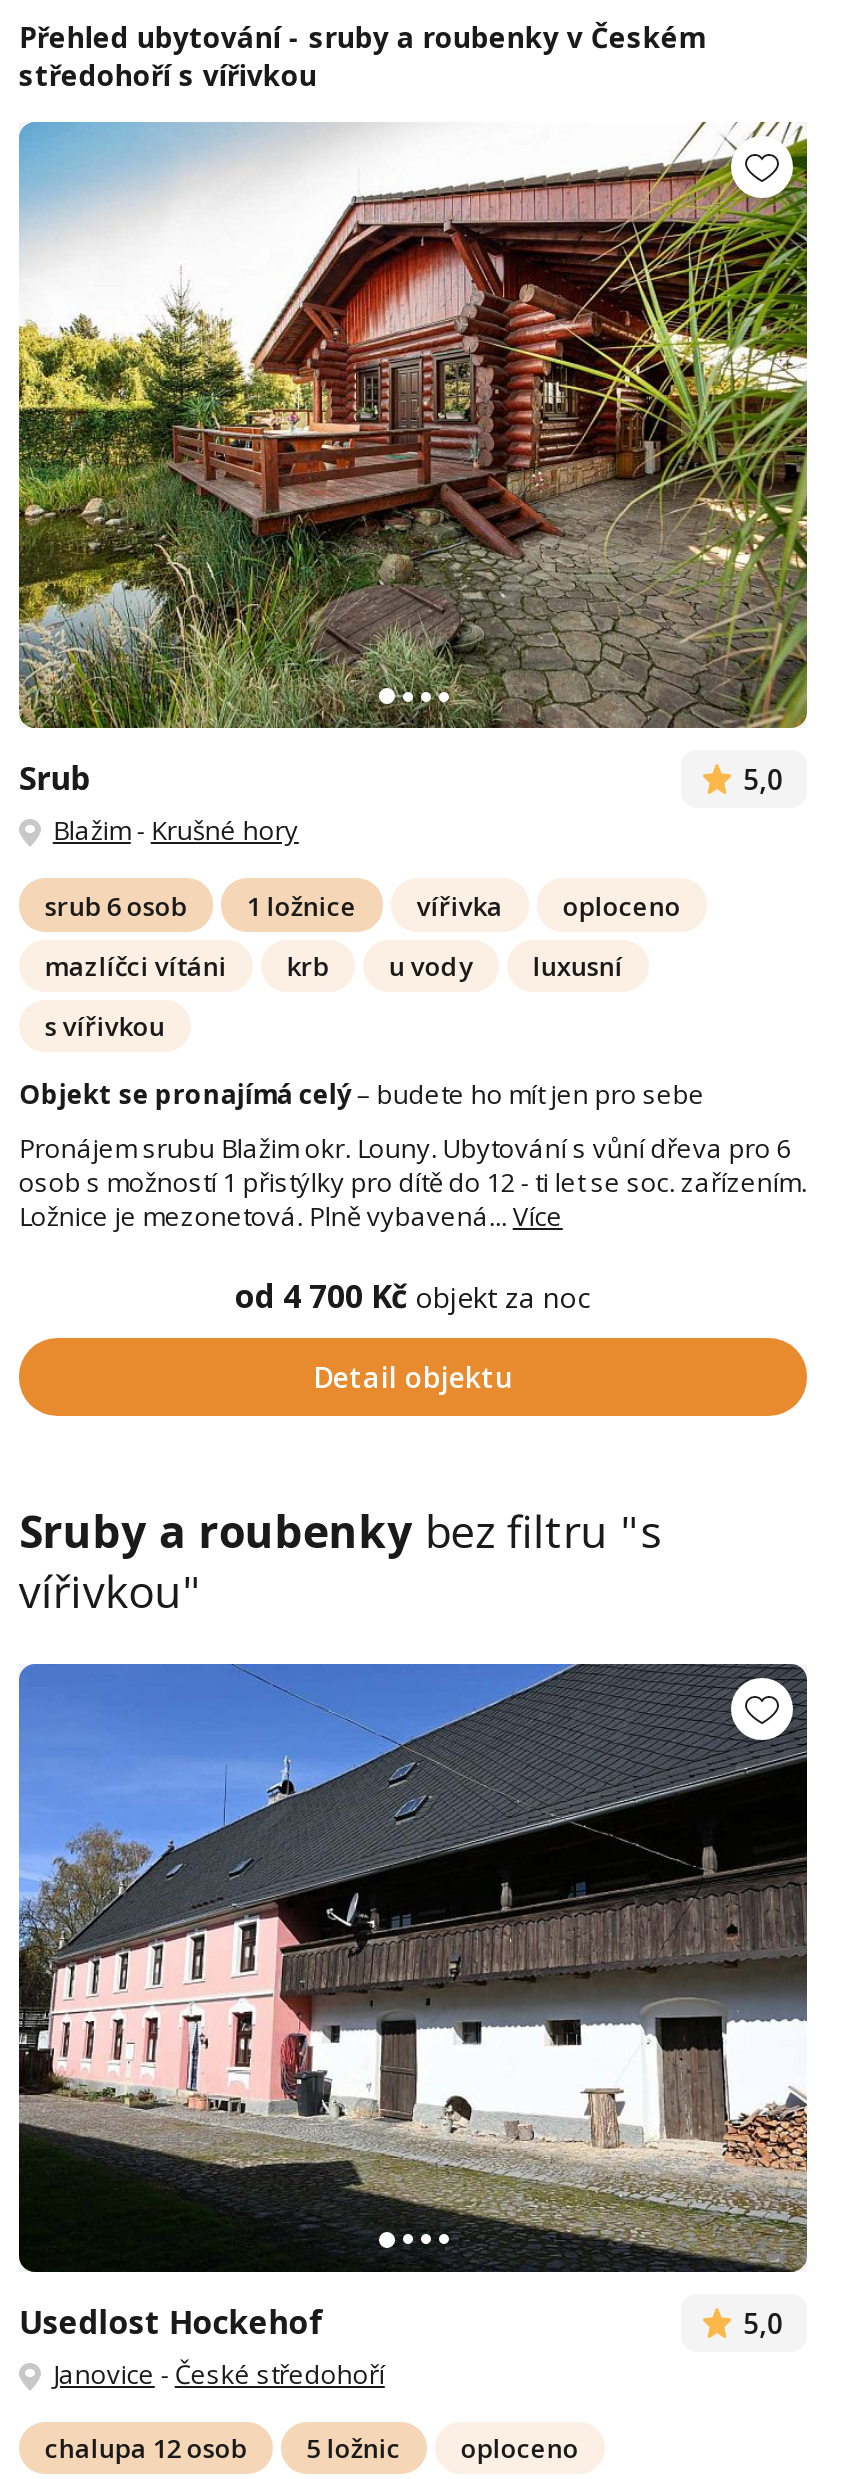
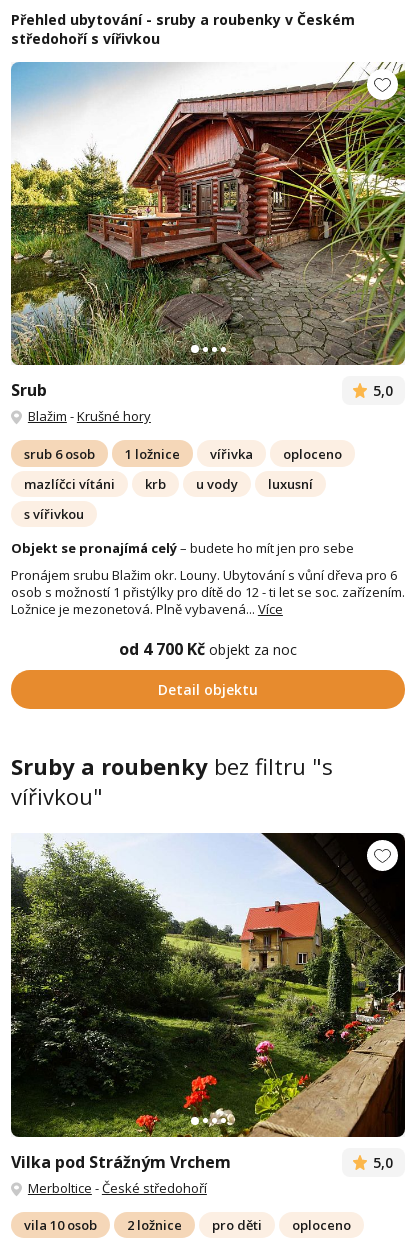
- [image]
- Usedlost Hockehof
+ [image]
+ Vilka pod Strážným Vrchem

- Janovice - České středohoří
+ Merboltice - České středohoří

- chalupa 12 osob
- 5 ložnic
+ vila 10 osob
+ 2 ložnice
+ pro děti
